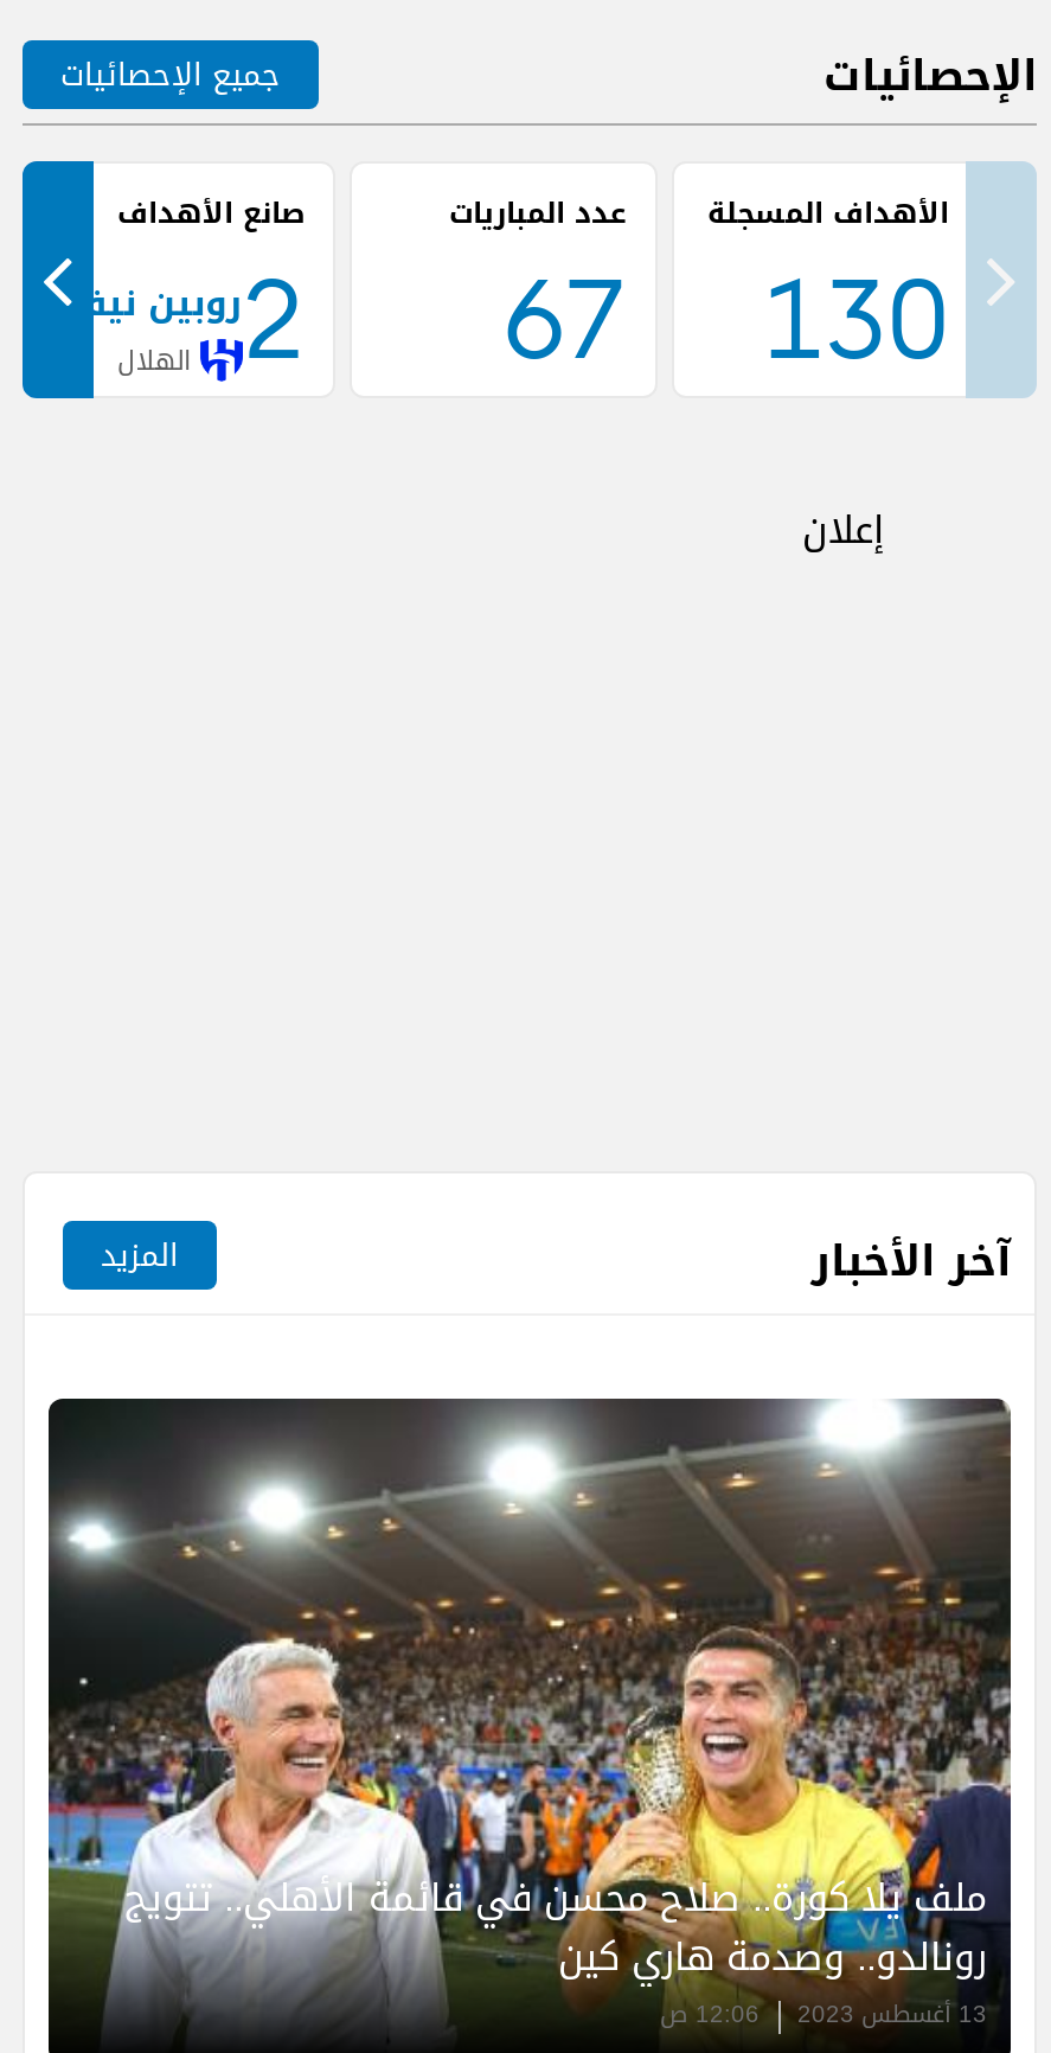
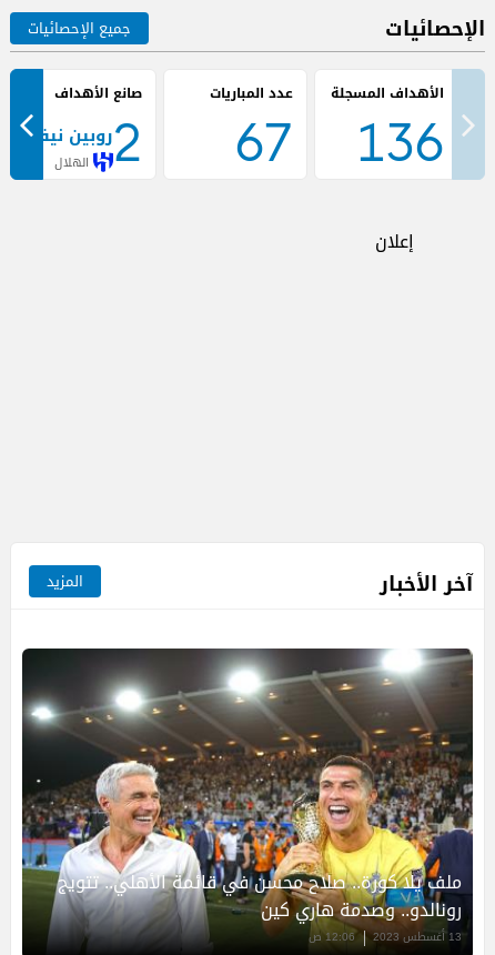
- 130
+ 136
